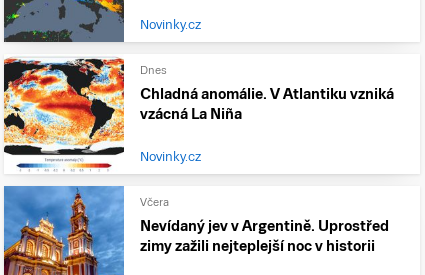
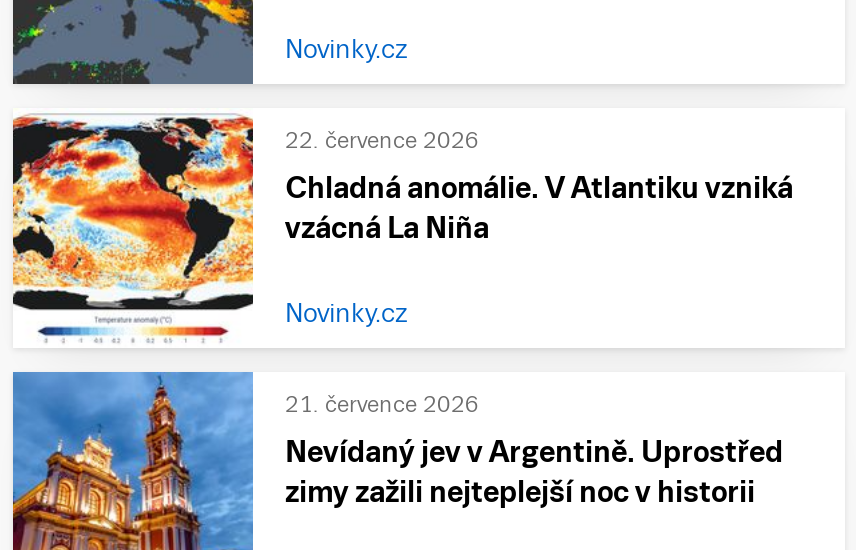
- Dnes
+ 22. července 2026

- Včera
+ 21. července 2026
